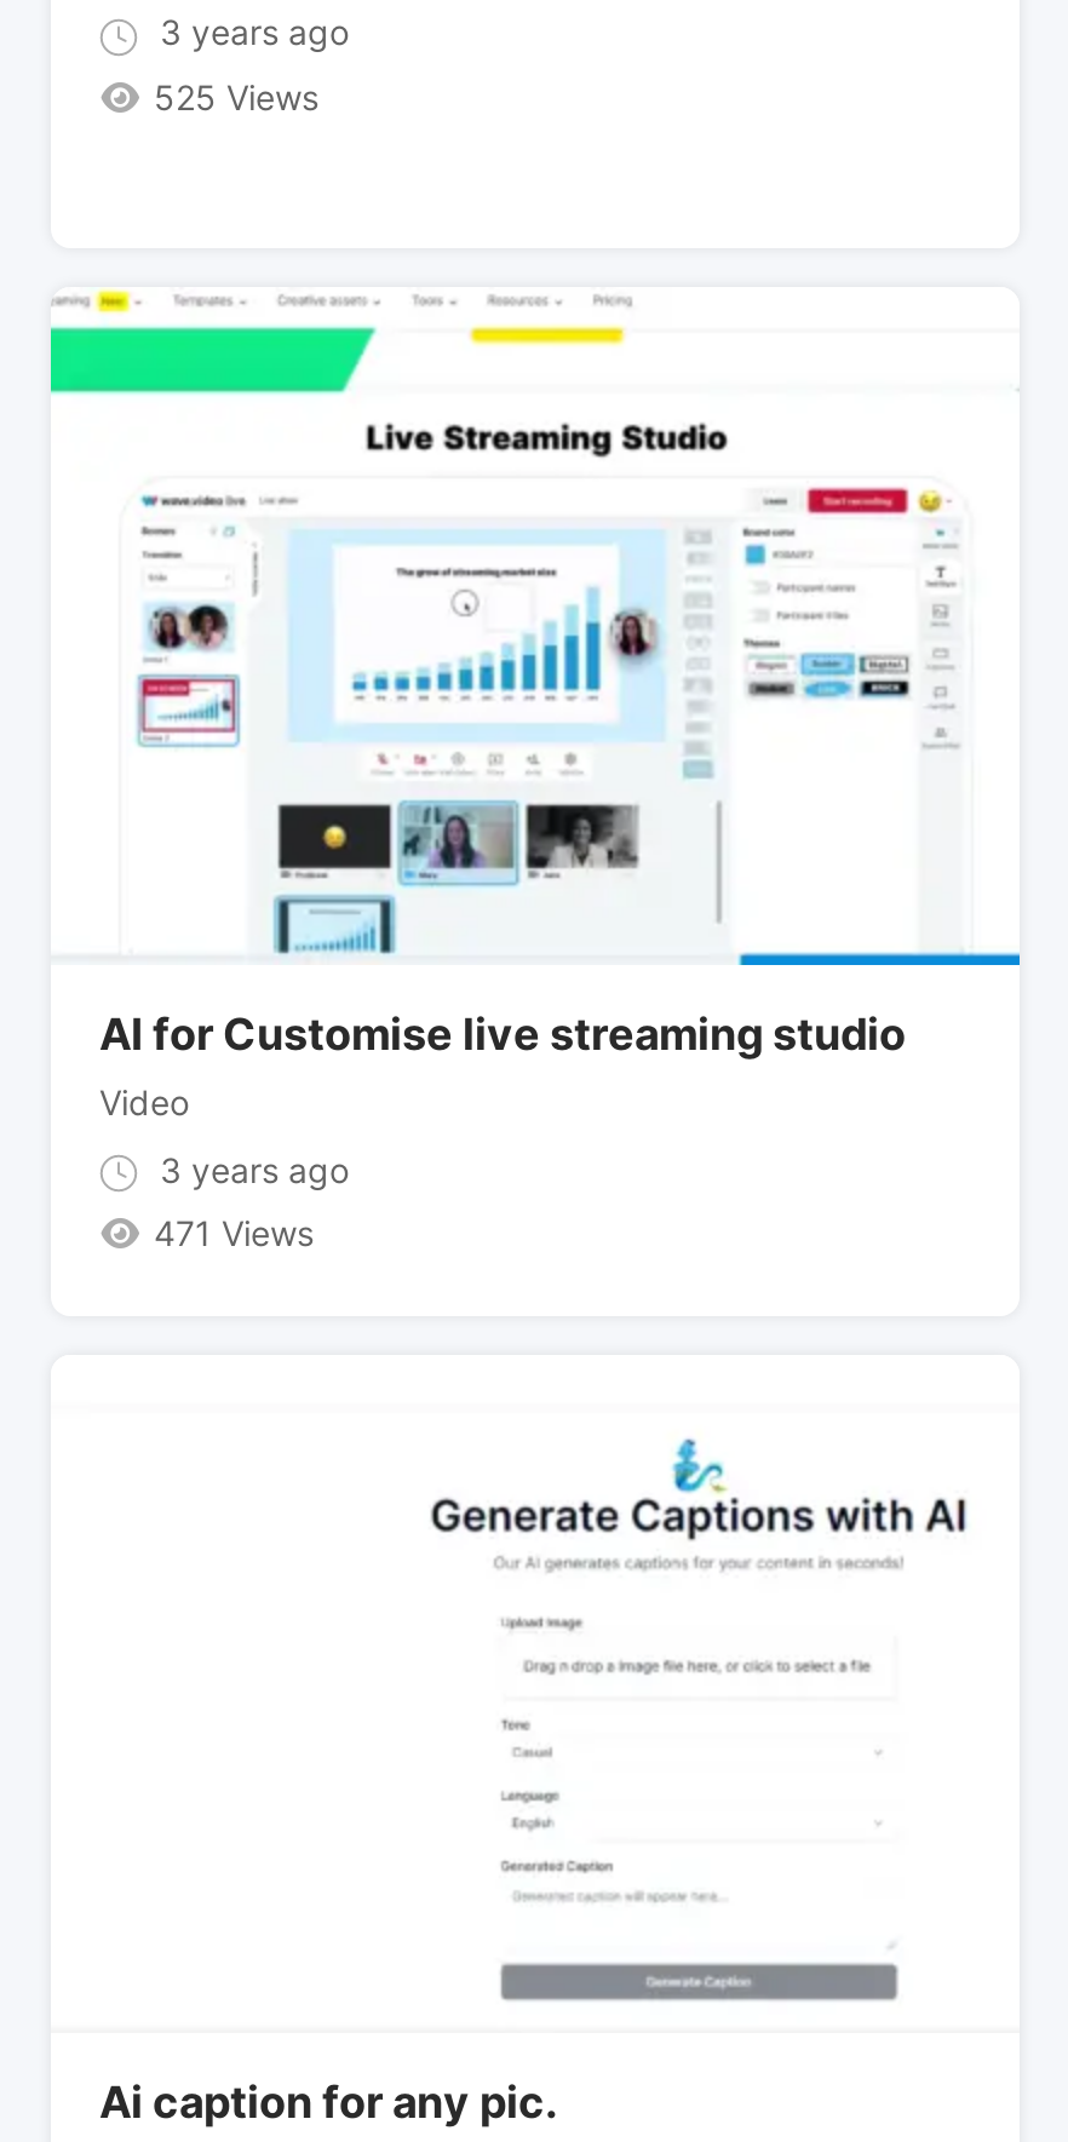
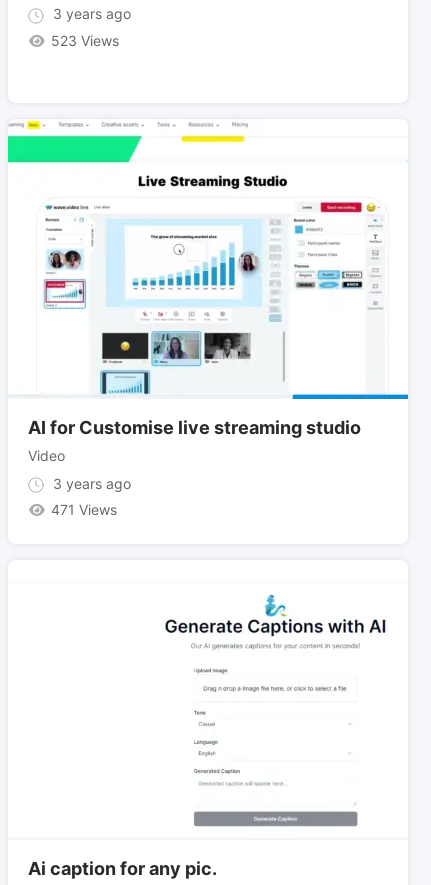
- 525 Views
+ 523 Views
